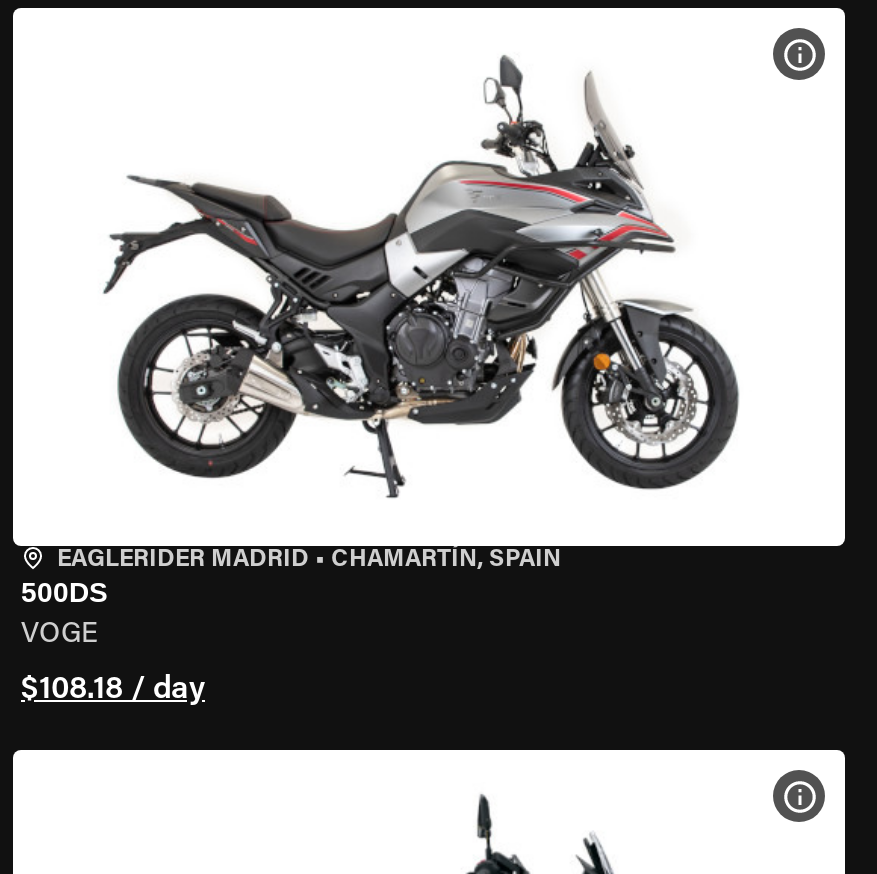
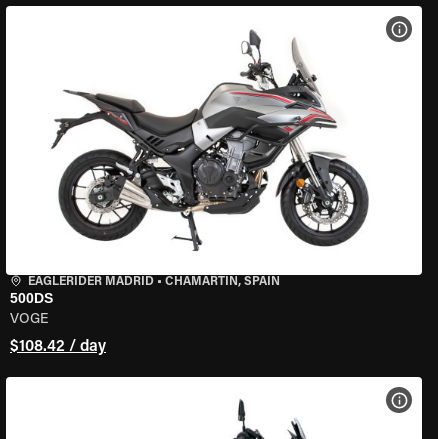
- $108.18 / day
+ $108.42 / day
